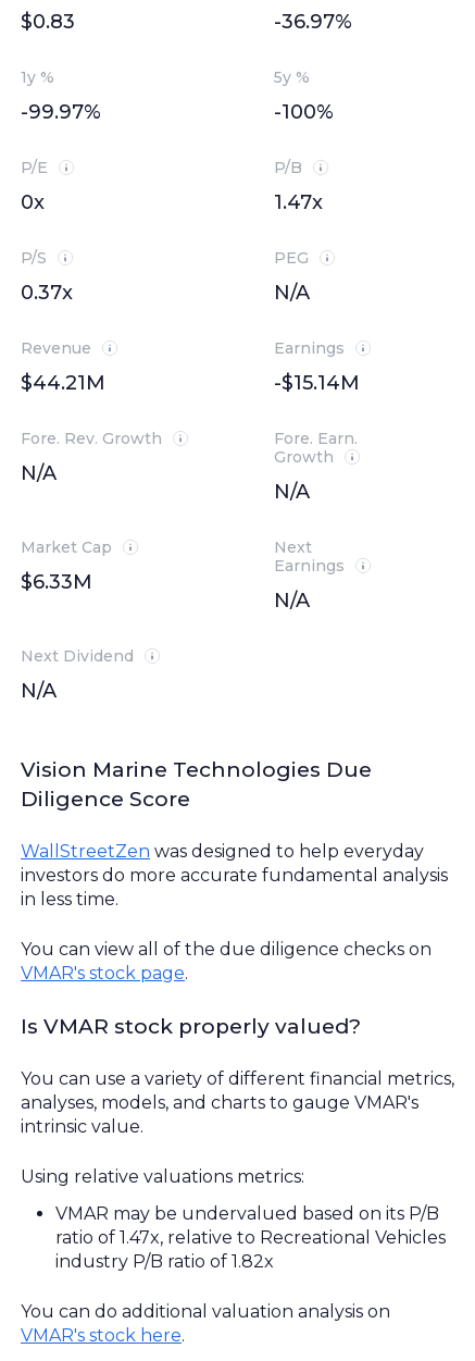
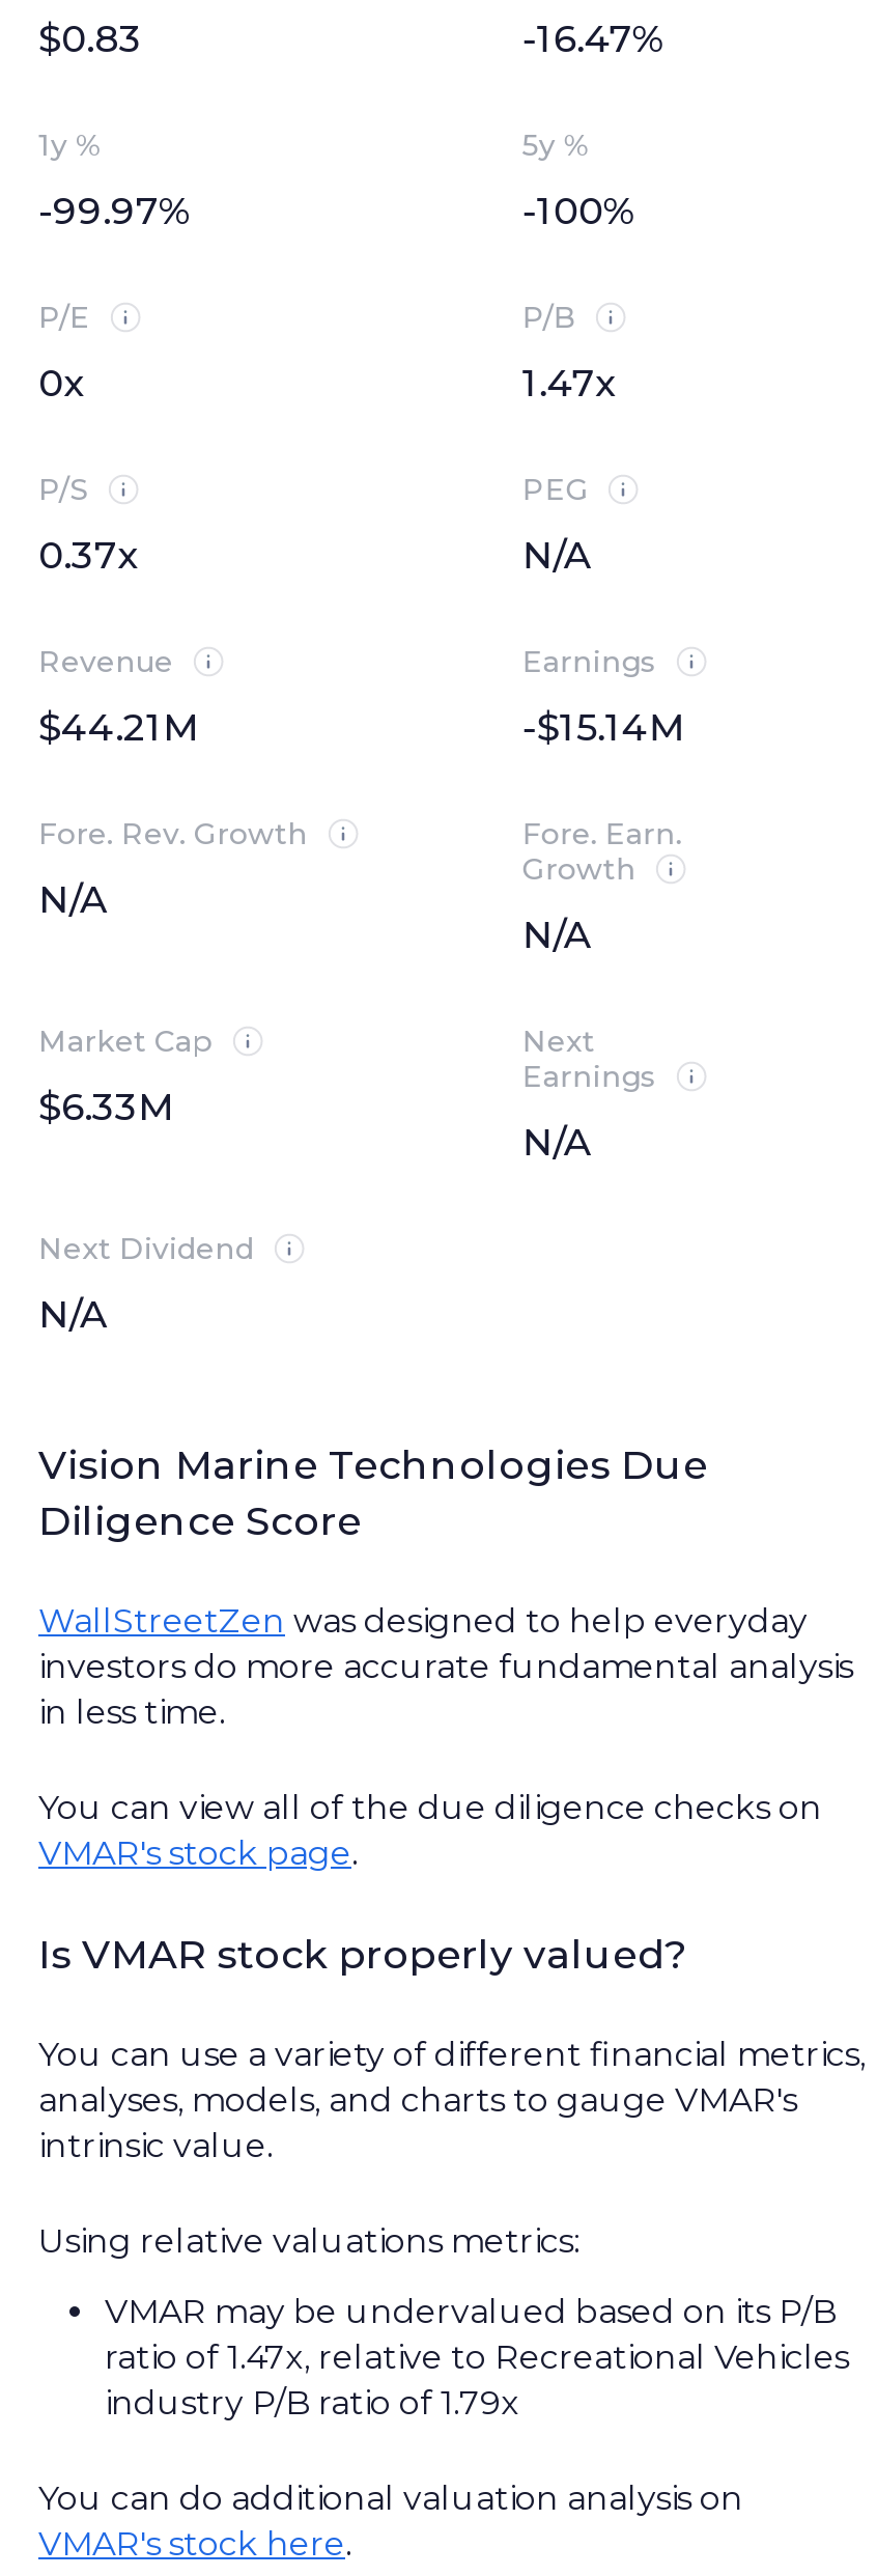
- -36.97%
+ -16.47%

- industry P/B ratio of 1.82x
+ industry P/B ratio of 1.79x
